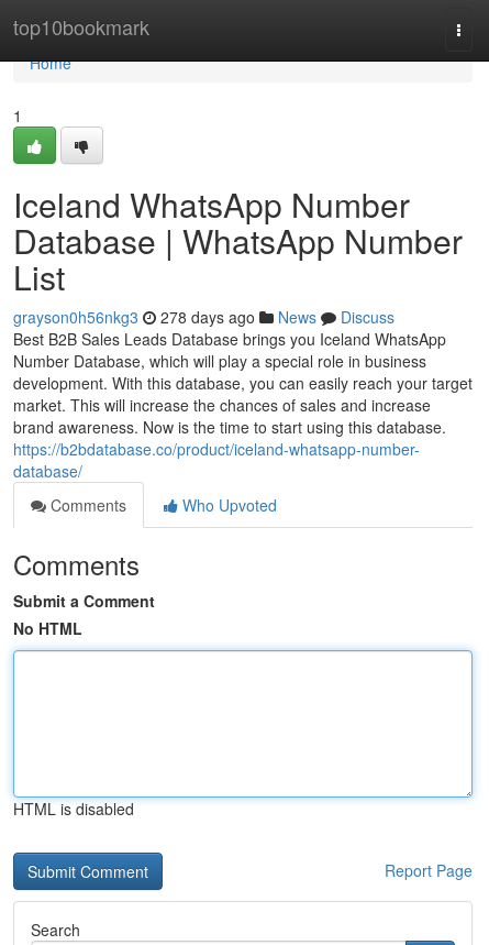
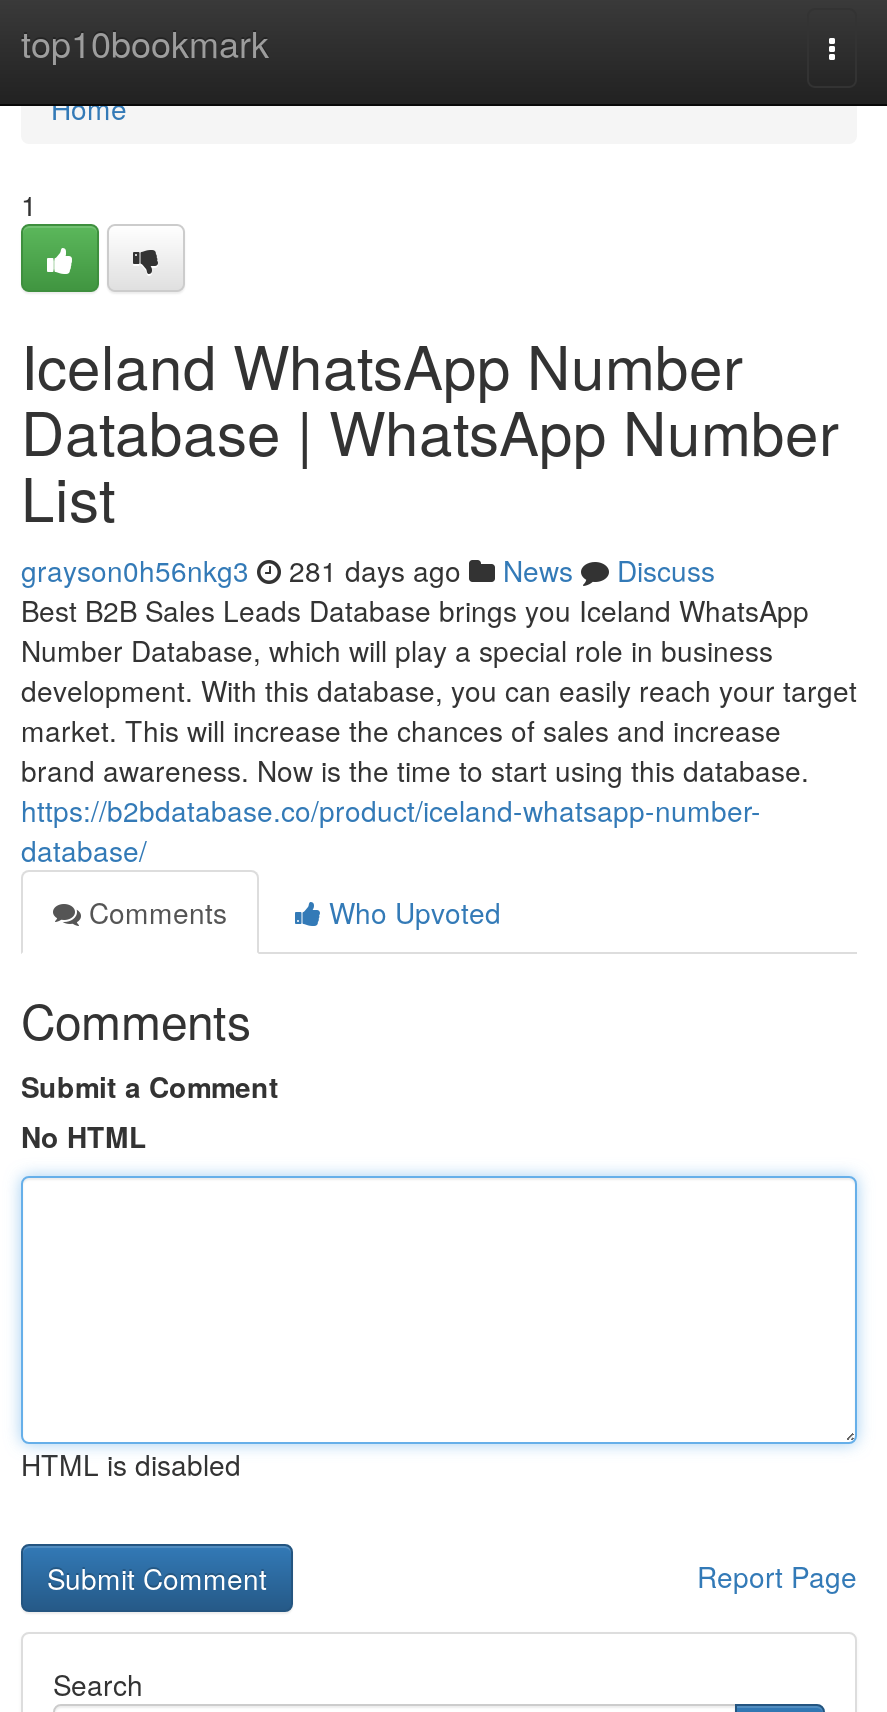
- grayson0h56nkg3 278 days ago News Discuss
+ grayson0h56nkg3 281 days ago News Discuss
